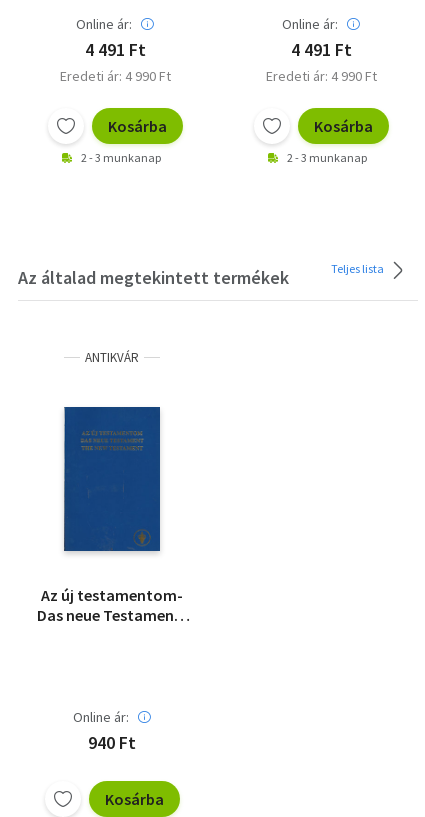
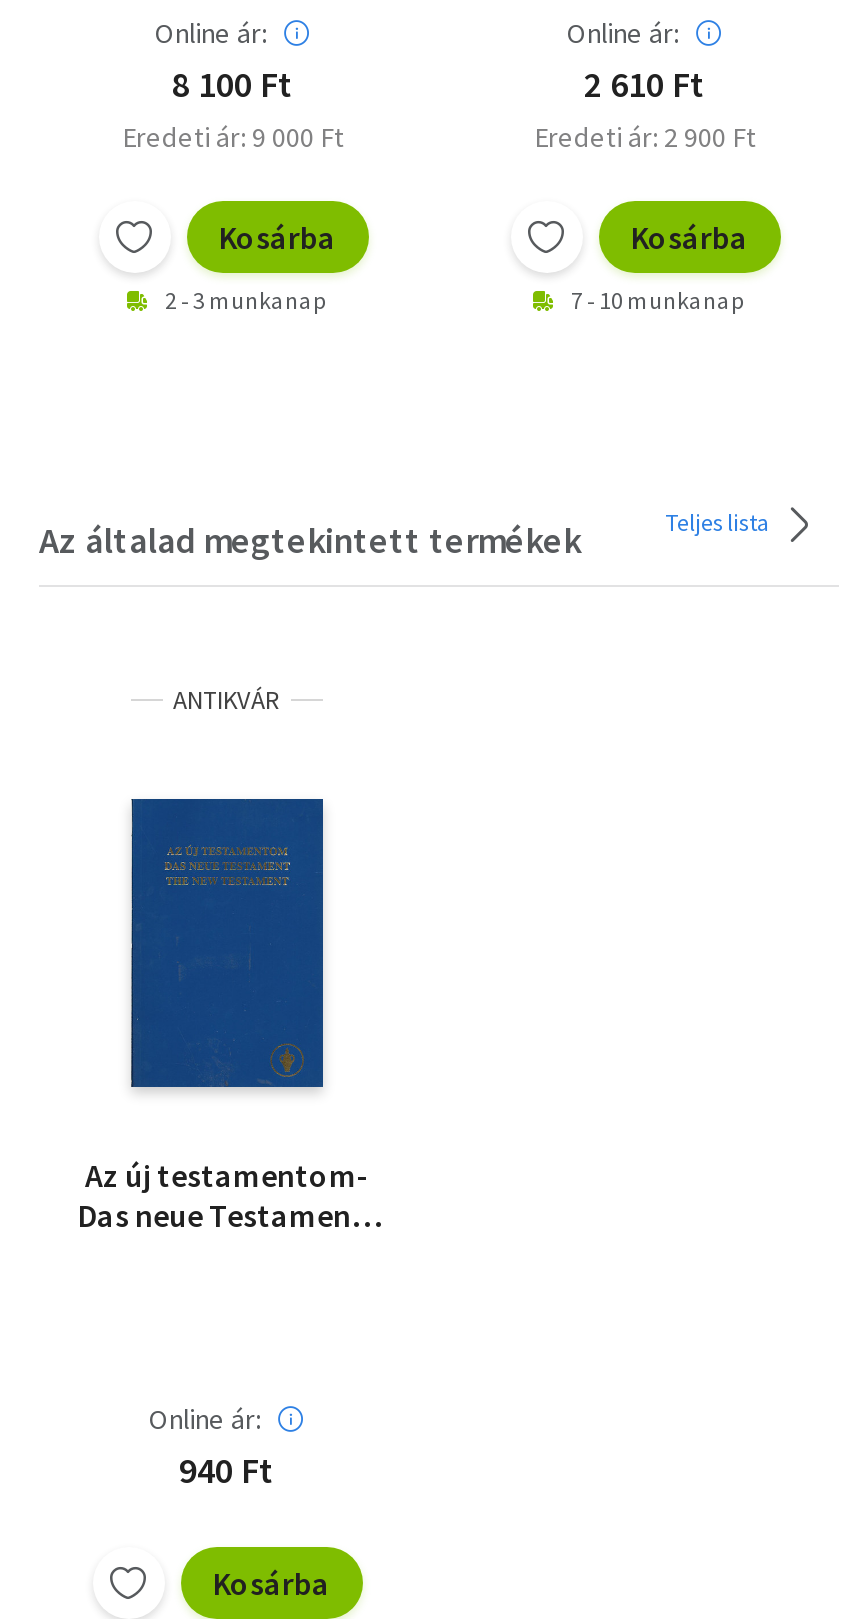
- 4 491 Ft
+ 8 100 Ft

- 4 491 Ft
+ 2 610 Ft

- Eredeti ár: 4 990 Ft
+ Eredeti ár: 9 000 Ft

- Eredeti ár: 4 990 Ft
+ Eredeti ár: 2 900 Ft

- 2 - 3 munkanap
+ 7 - 10 munkanap
